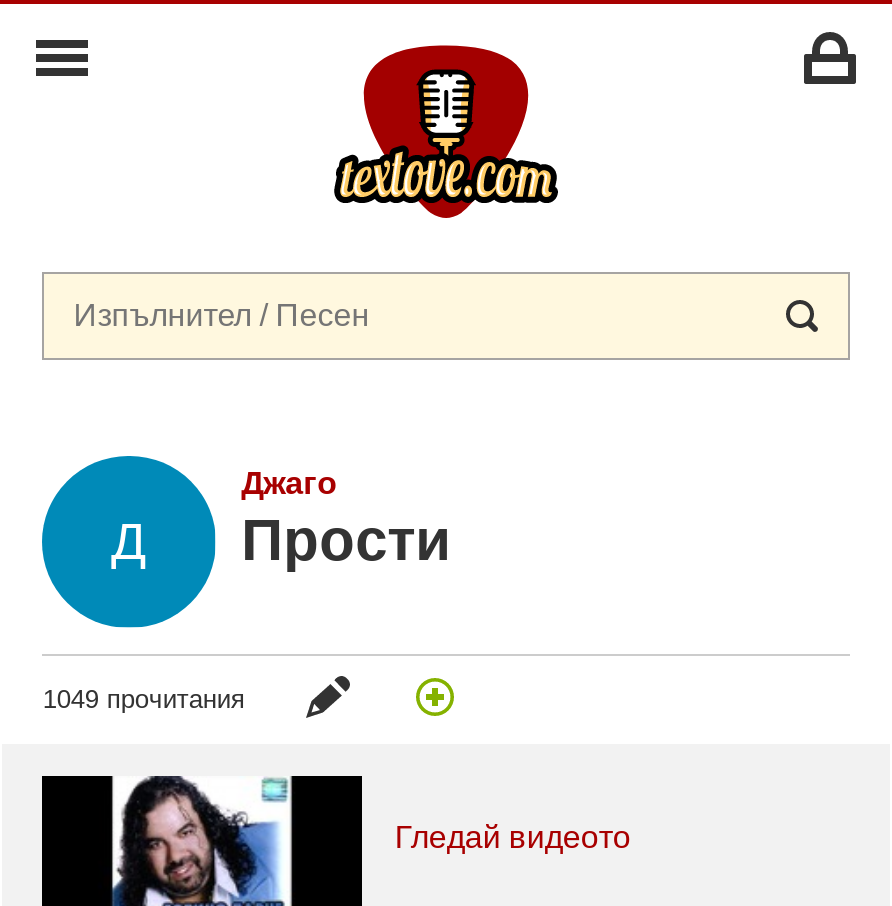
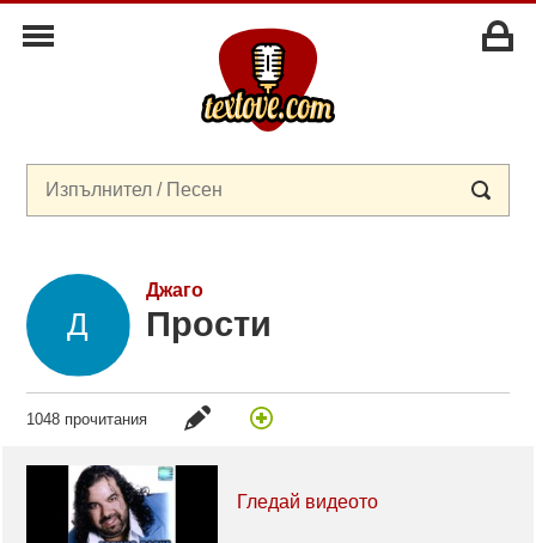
- 1049 прочитания
+ 1048 прочитания
